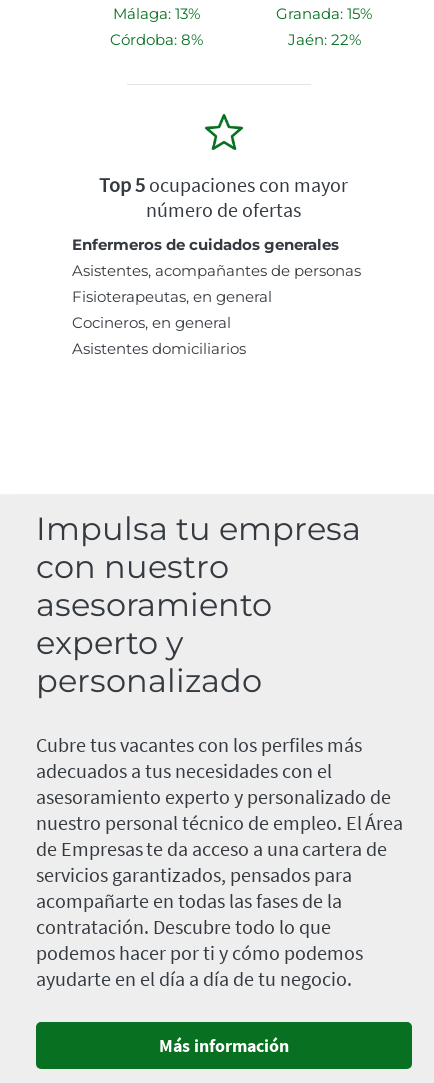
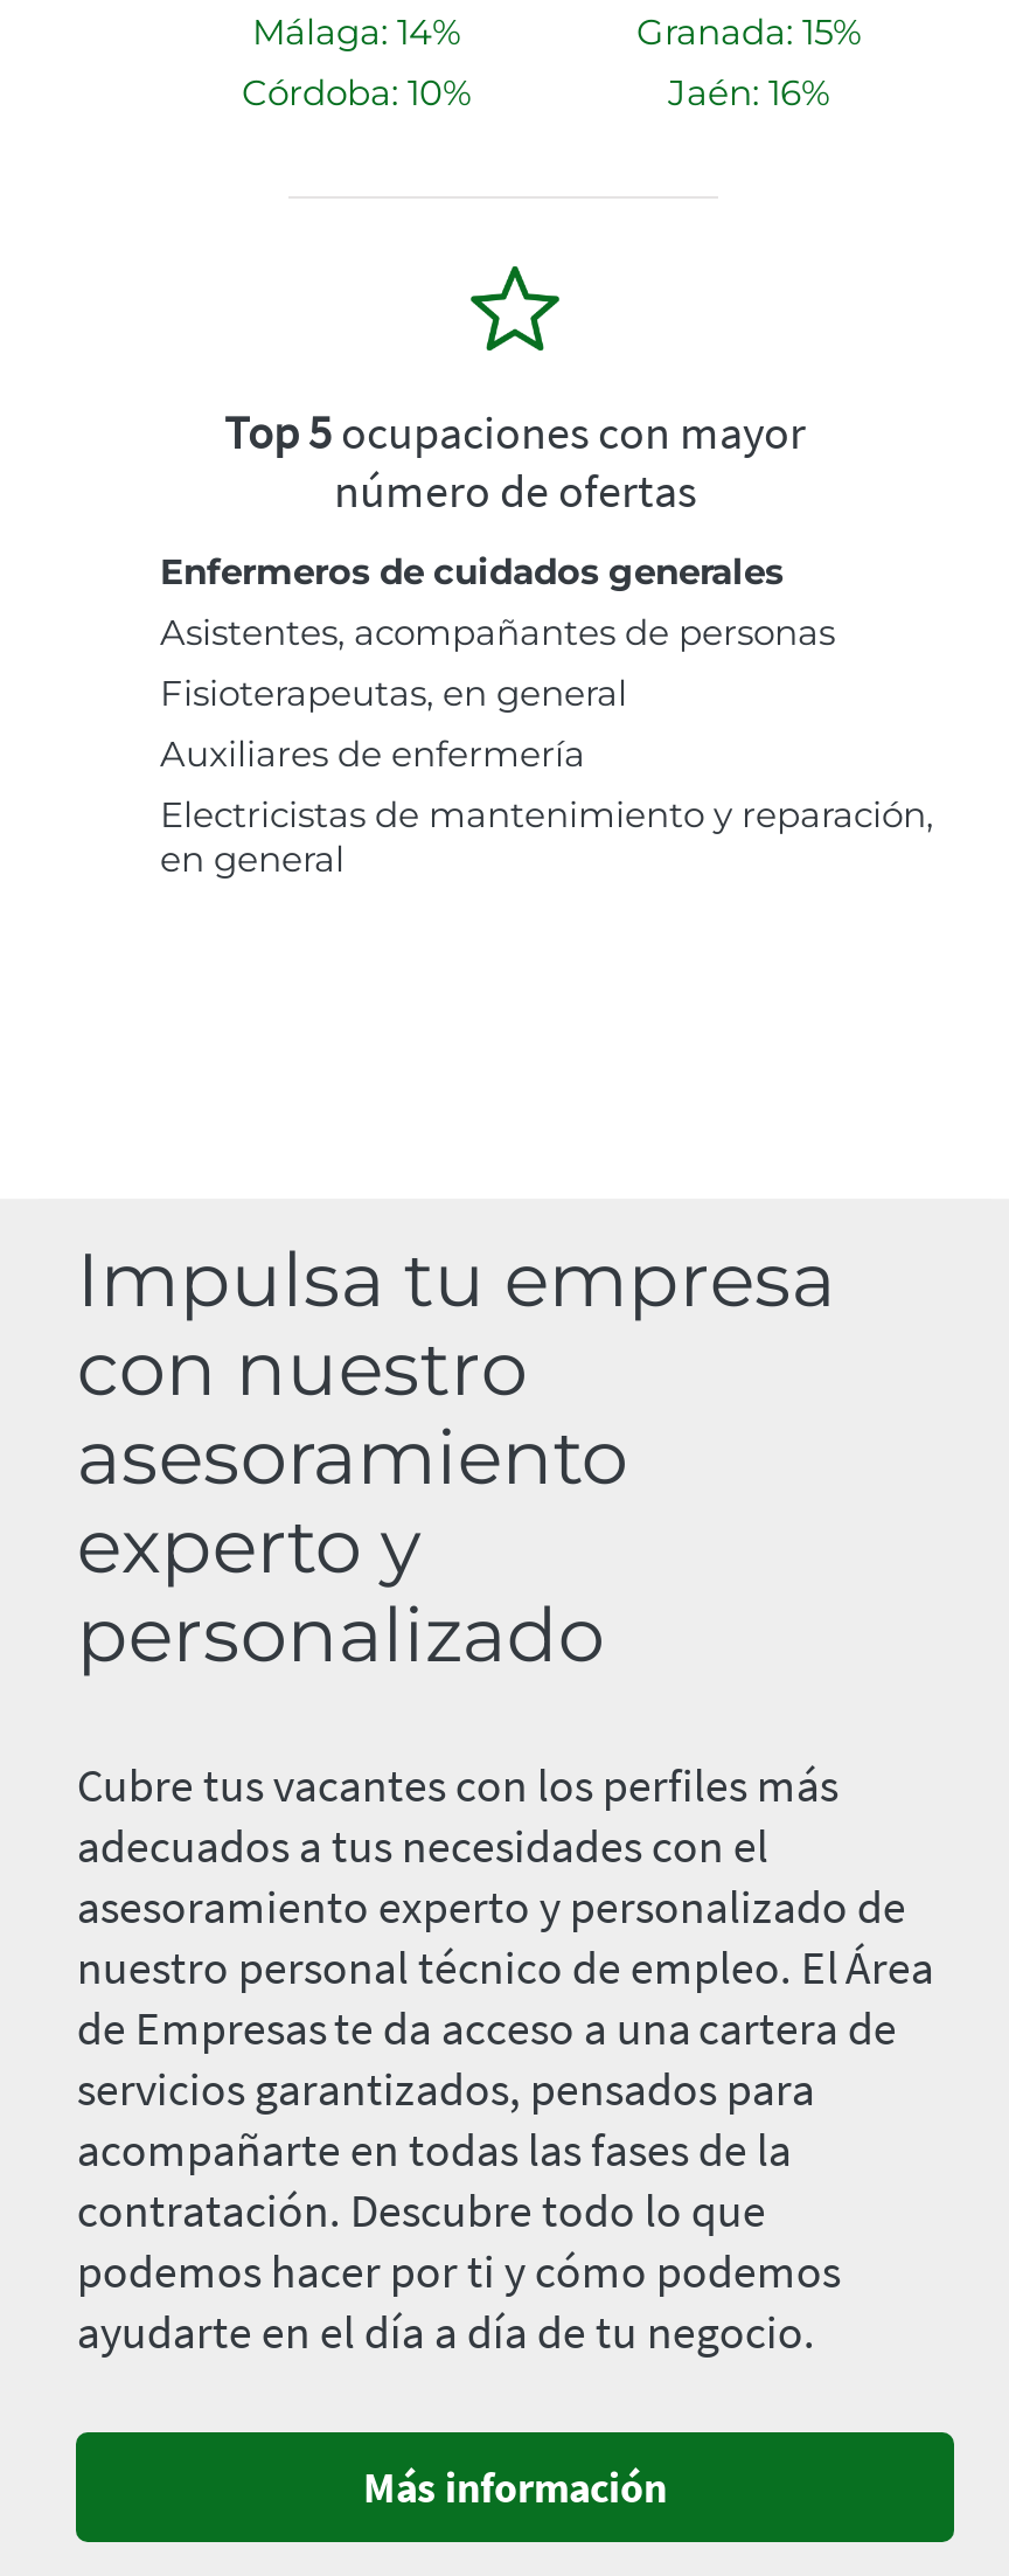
- Málaga: 13%
+ Málaga: 14%

- Córdoba: 8%
+ Córdoba: 10%

- Jaén: 22%
+ Jaén: 16%

- Cocineros, en general
- Asistentes domiciliarios
+ Auxiliares de enfermería
+ Electricistas de mantenimiento y reparación,
+ en general
